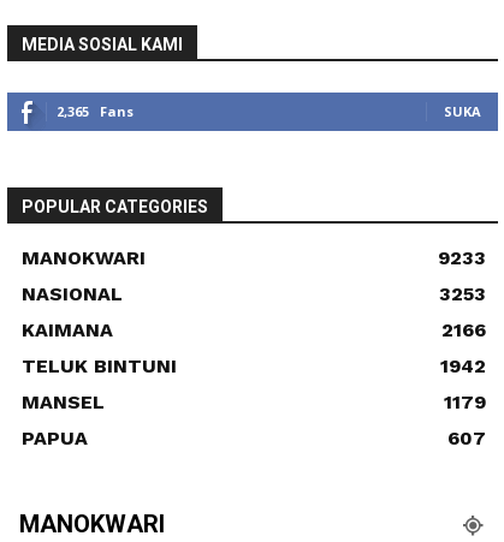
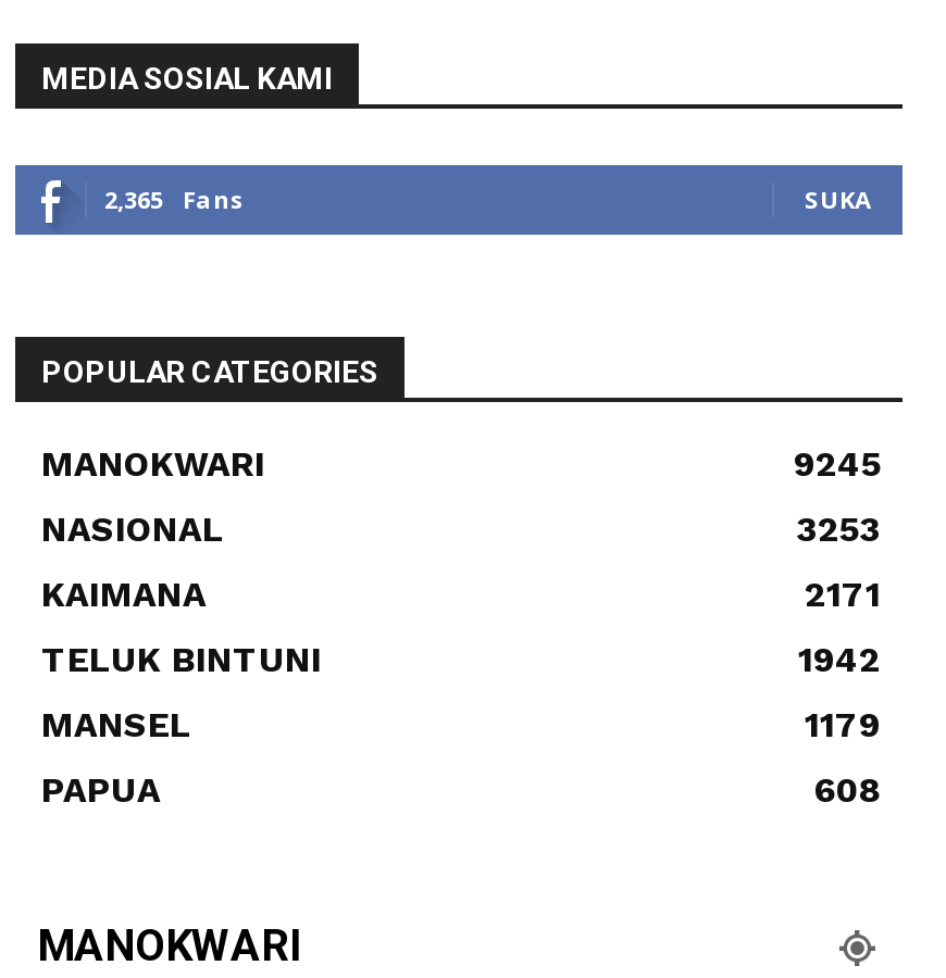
- 9233
+ 9245

- 2166
+ 2171

- 607
+ 608
